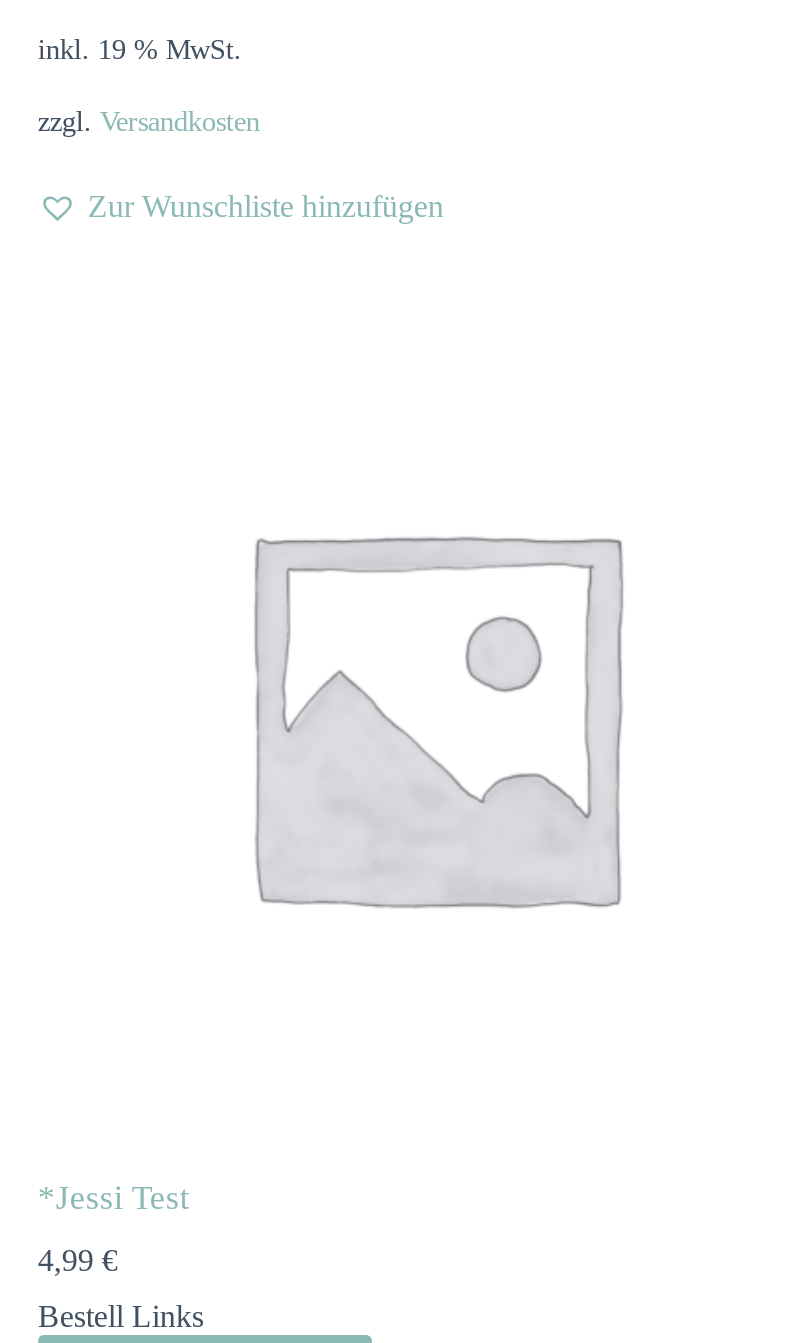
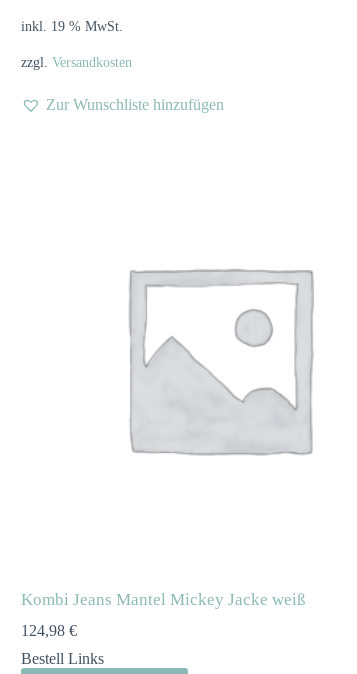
- *Jessi Test
+ Kombi Jeans Mantel Mickey Jacke weiß

- 4,99 €
+ 124,98 €
